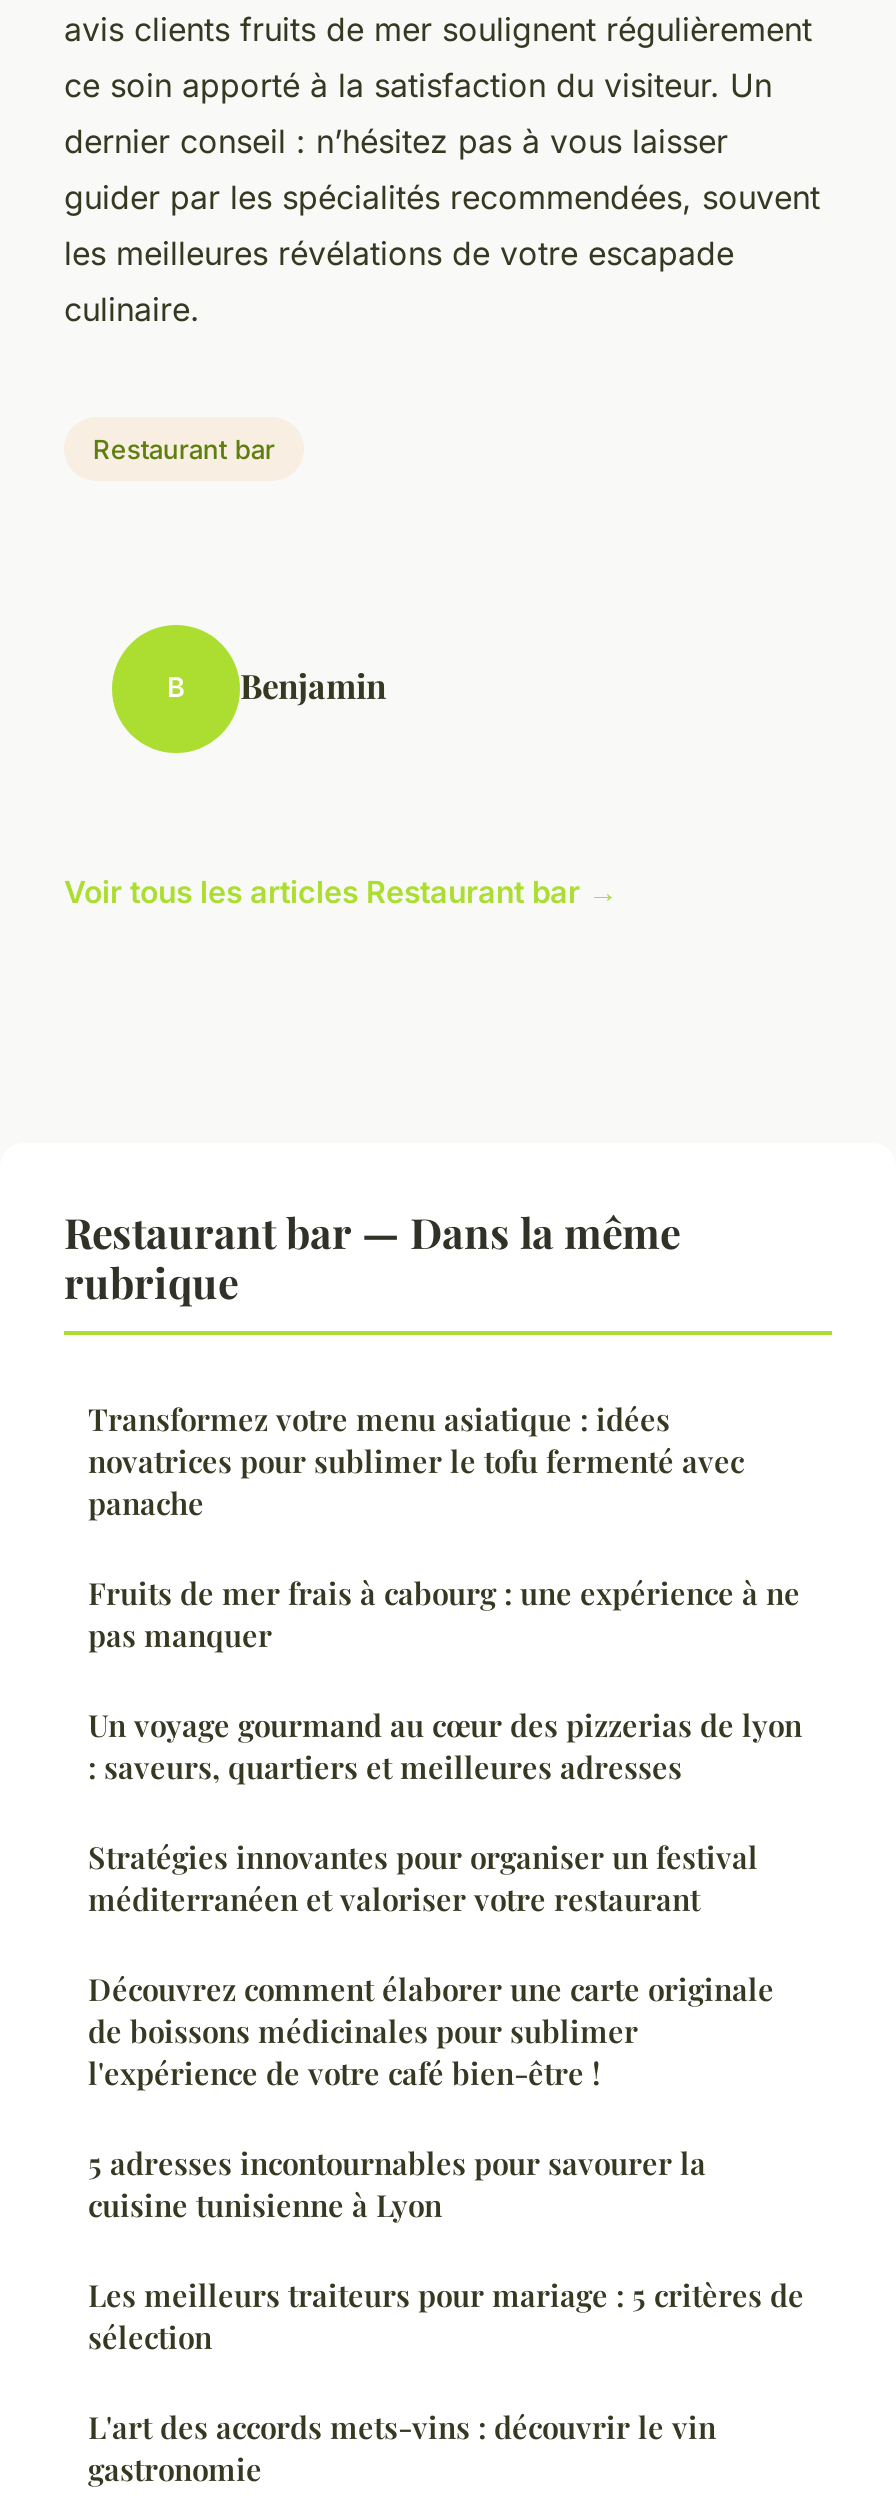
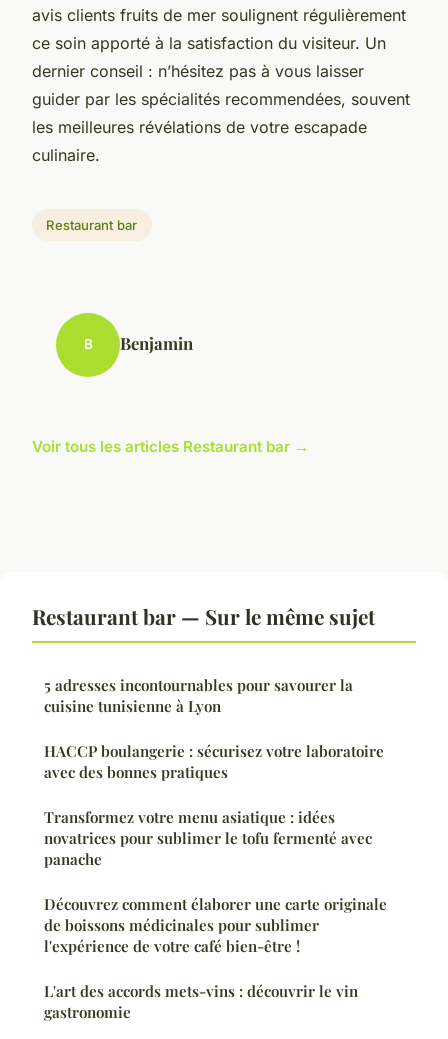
- Restaurant bar — Dans la même
- rubrique
+ Restaurant bar — Sur le même sujet
+ HACCP boulangerie : sécurisez votre laboratoire
+ avec des bonnes pratiques

moved down: Transformez votre menu asiatique : idées | novatrices pour sublimer le tofu fermenté avec | panache

- Fruits de mer frais à cabourg : une expérience à ne
- pas manquer
- Un voyage gourmand au cœur des pizzerias de lyon
- : saveurs, quartiers et meilleures adresses
- Stratégies innovantes pour organiser un festival
- méditerranéen et valoriser votre restaurant

moved up: 5 adresses incontournables pour savourer la | cuisine tunisienne à Lyon

- Les meilleurs traiteurs pour mariage : 5 critères de
- sélection
